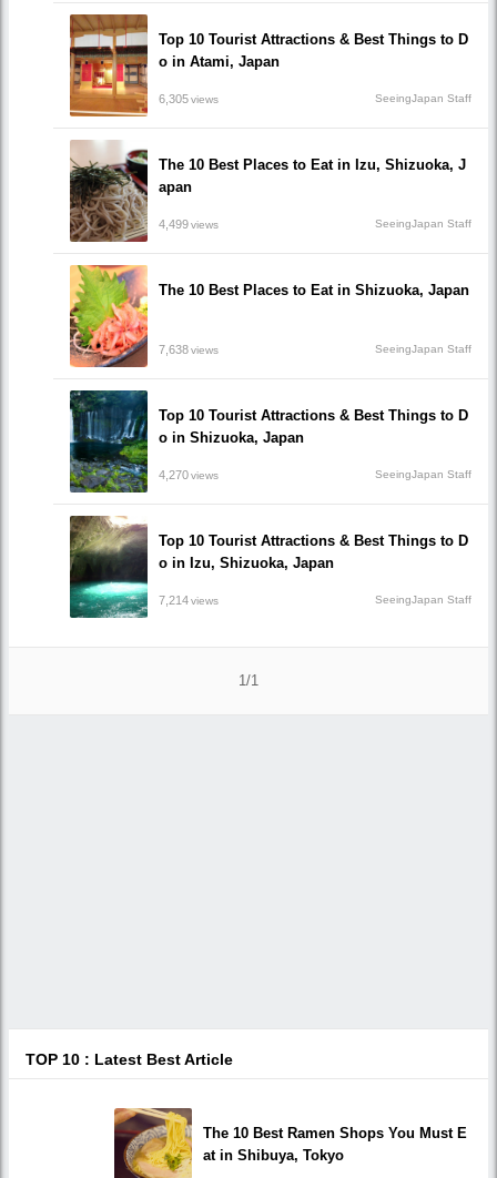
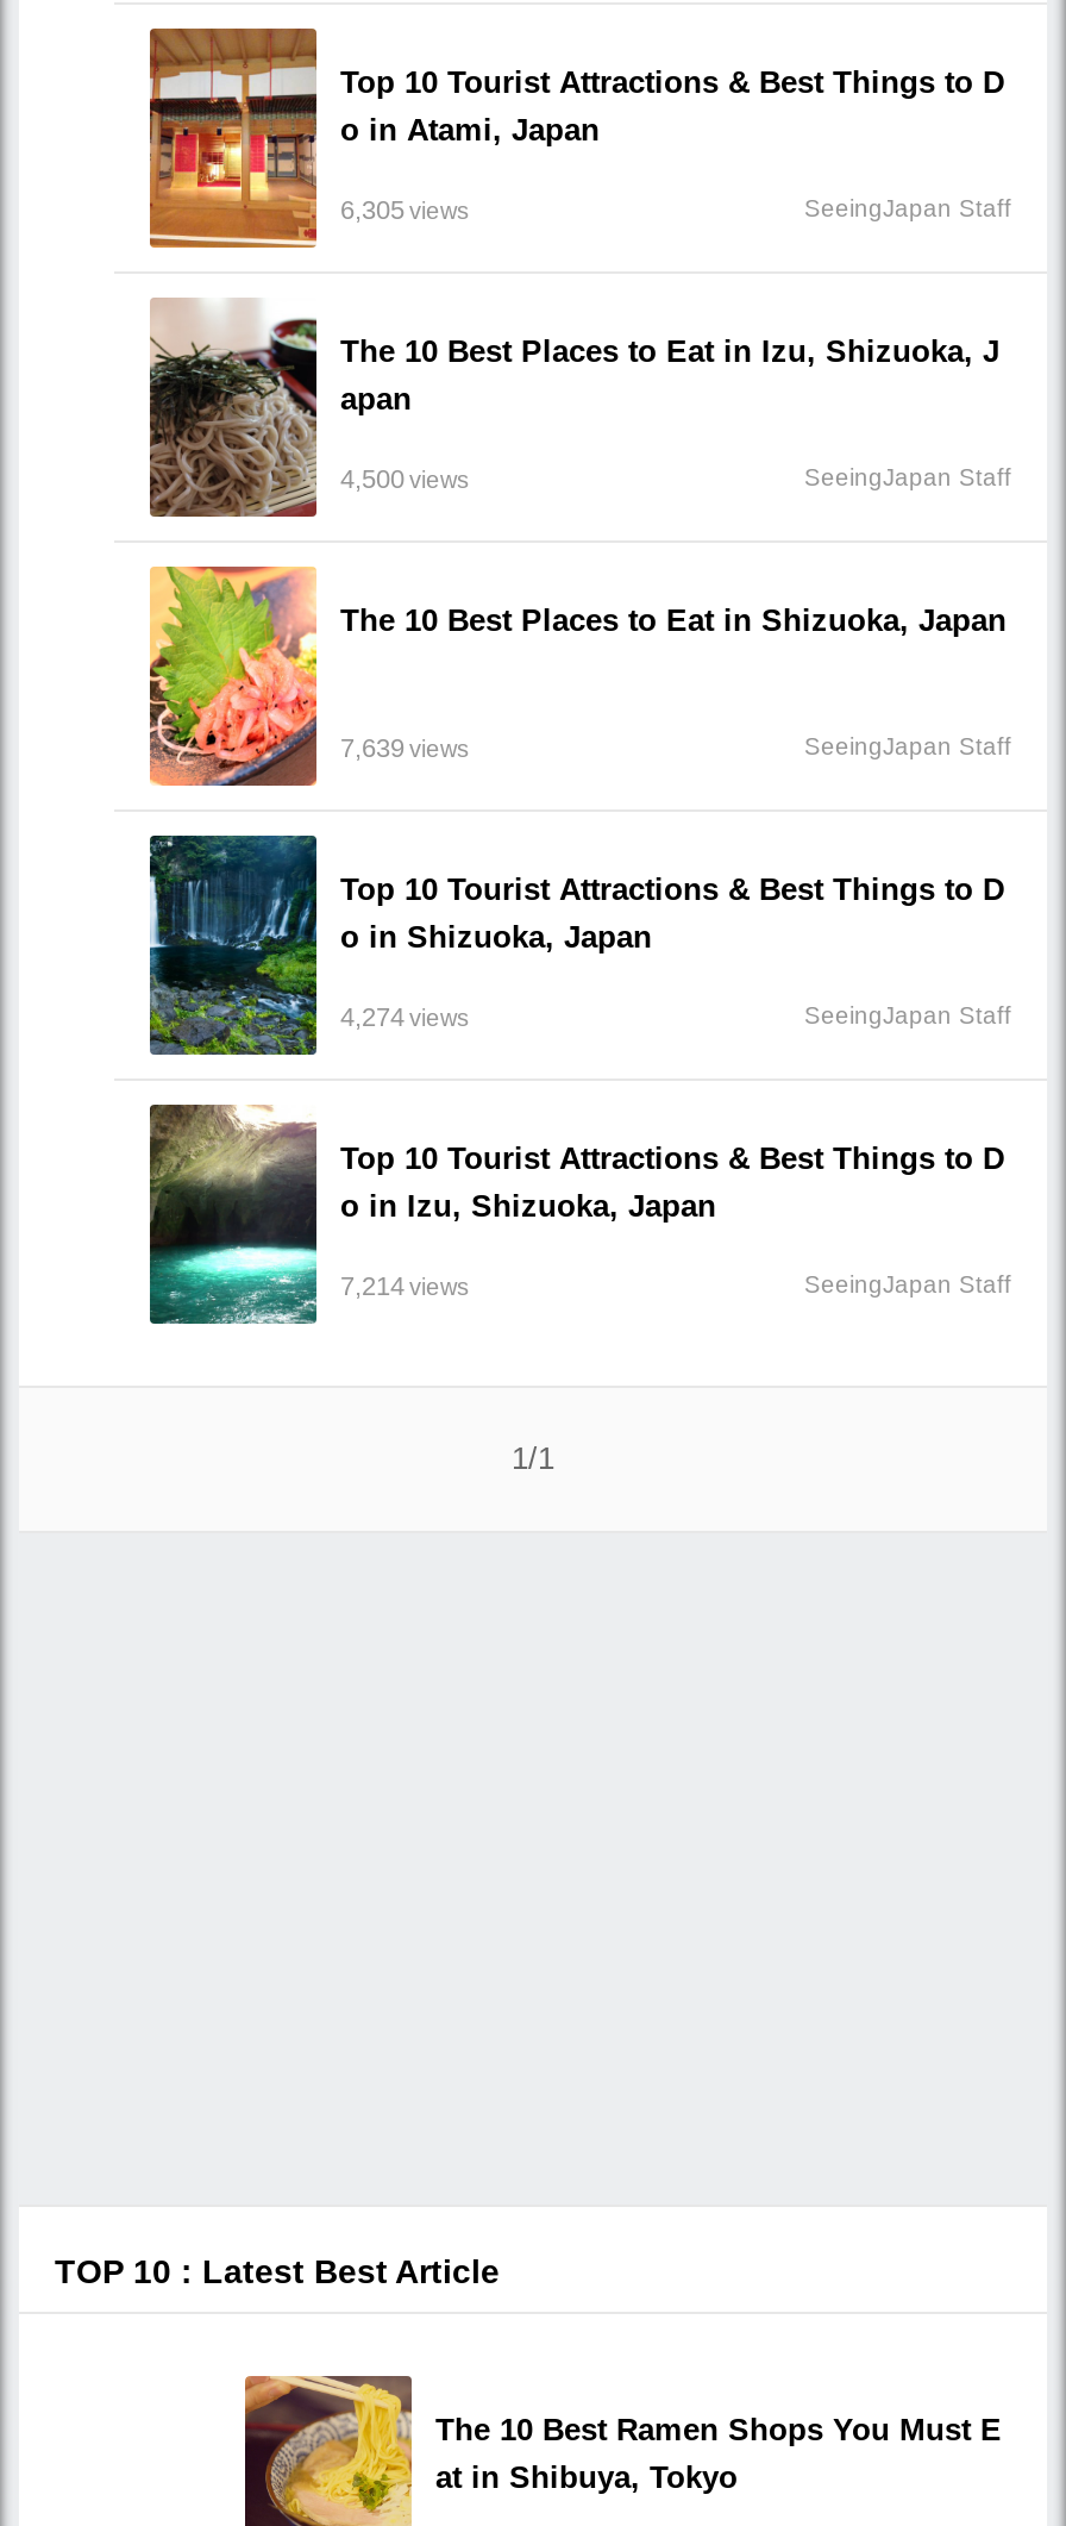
- 4,499 views
+ 4,500 views

- 7,638 views
+ 7,639 views

- 4,270 views
+ 4,274 views
